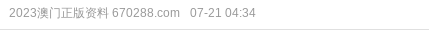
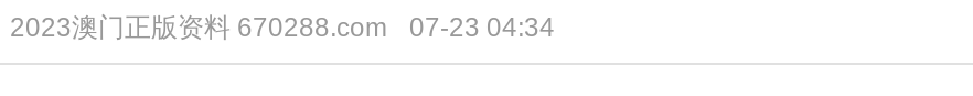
- 2023澳门正版资料 670288.com 07-21 04:34
+ 2023澳门正版资料 670288.com 07-23 04:34
